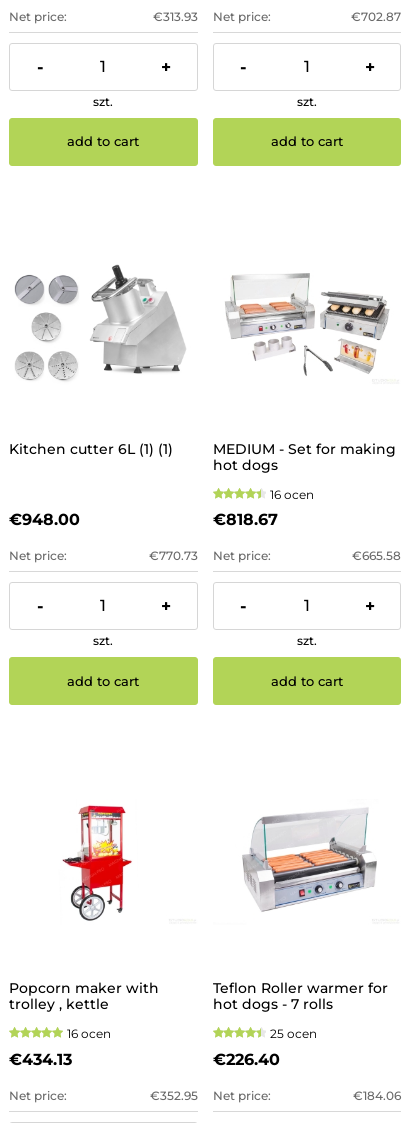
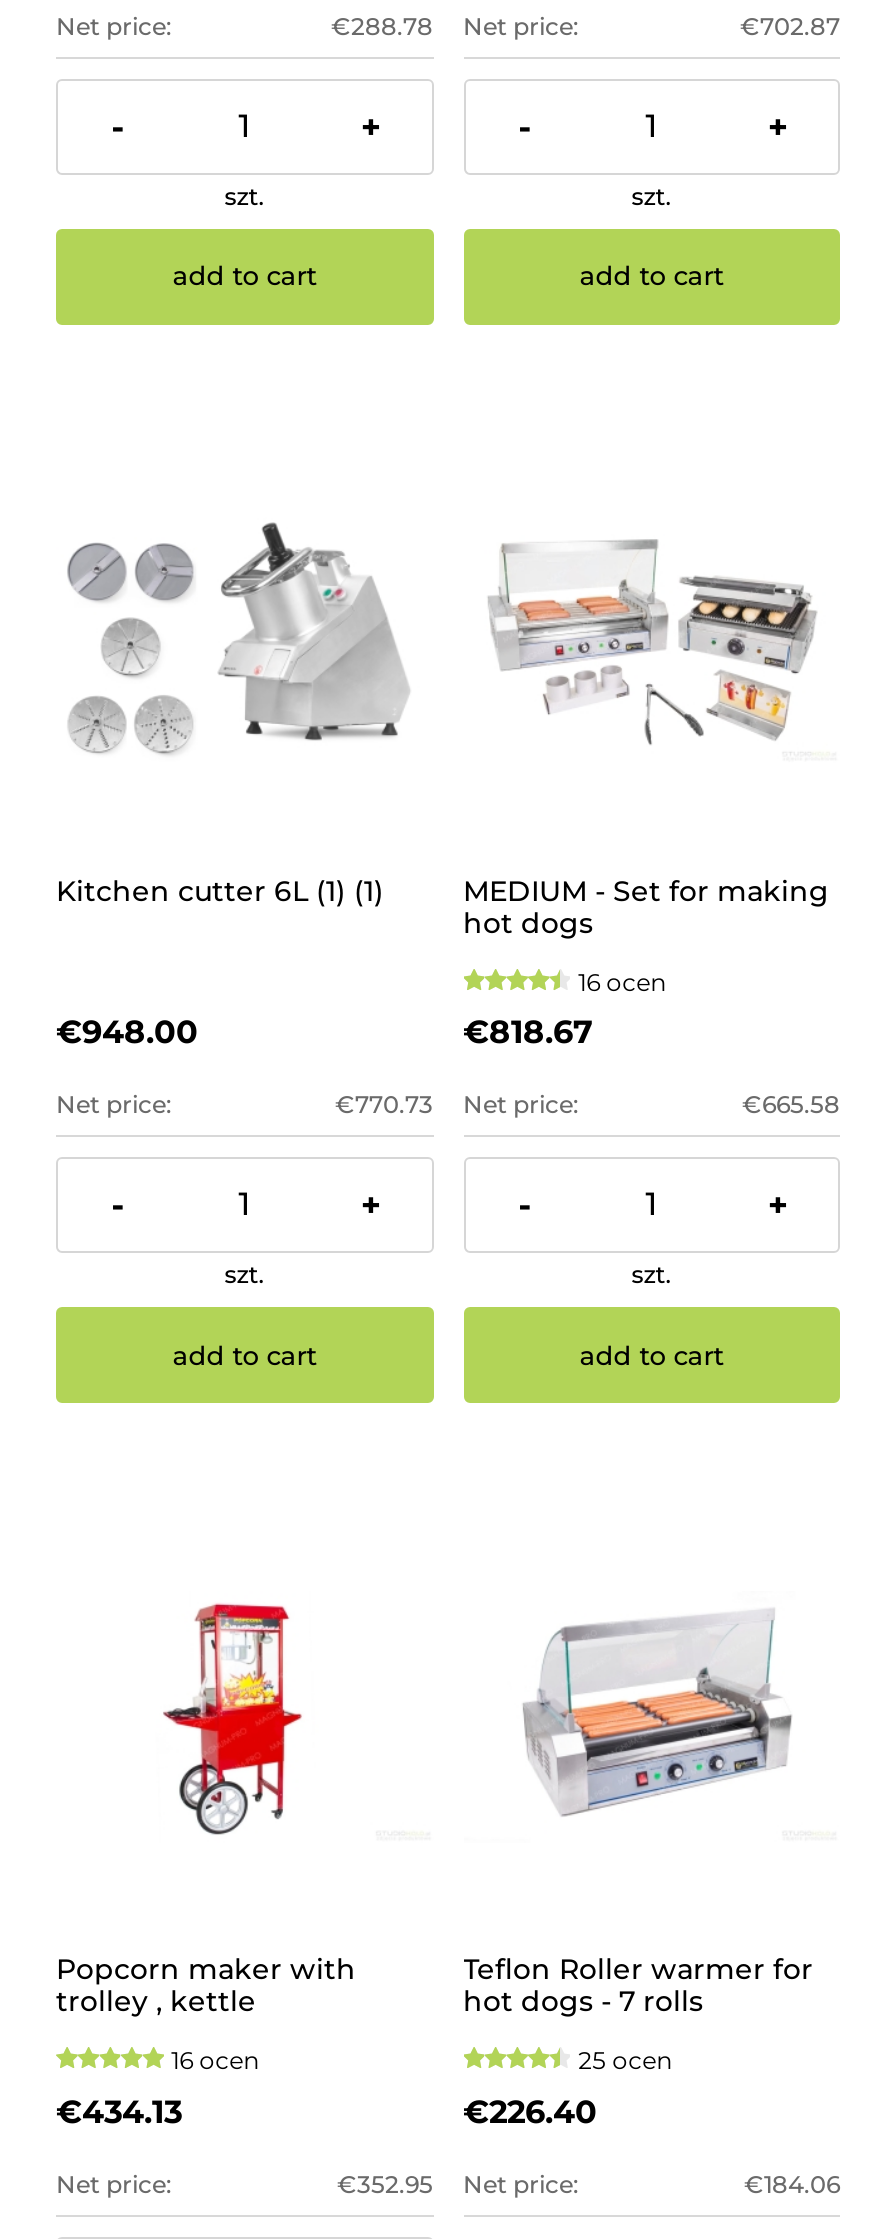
- €313.93 Net price:
+ €288.78 Net price:
